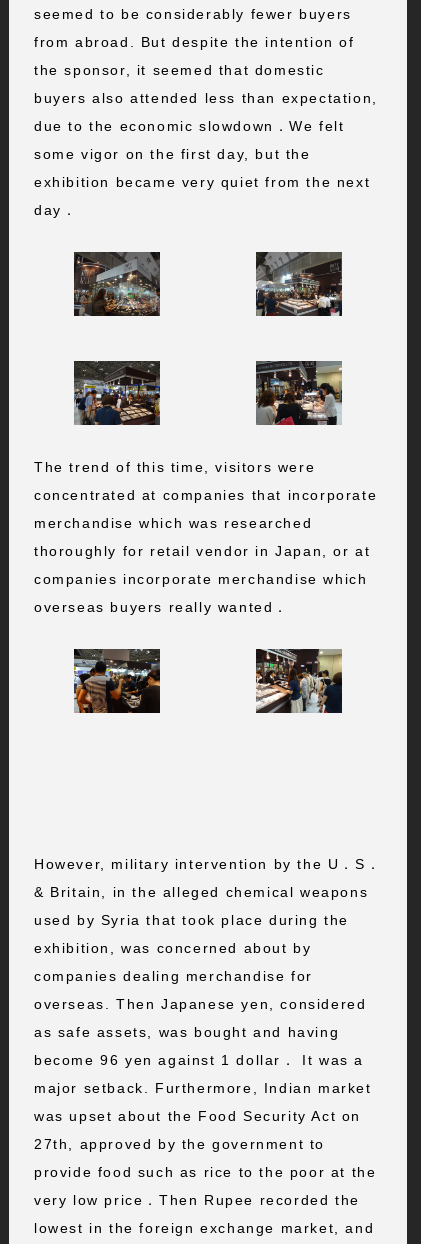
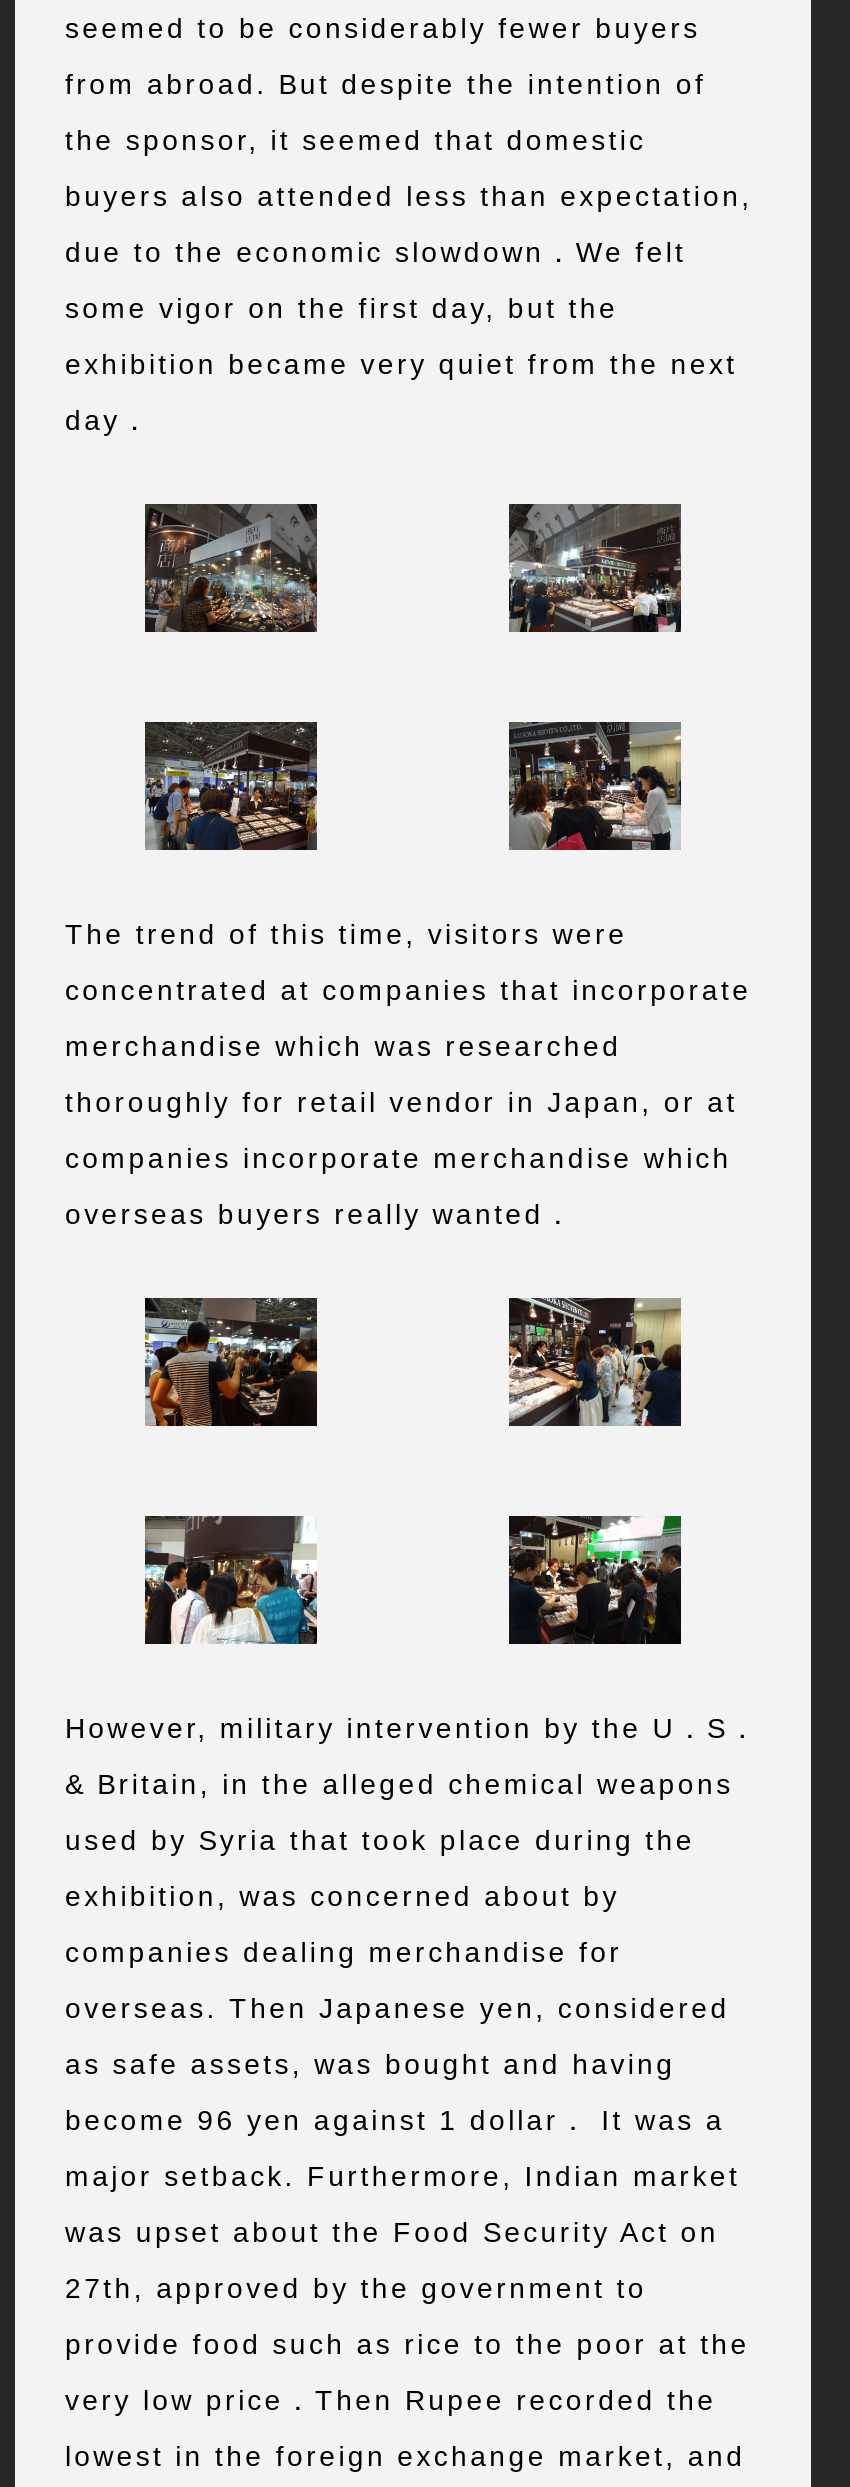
+ [image]

+ [image]
